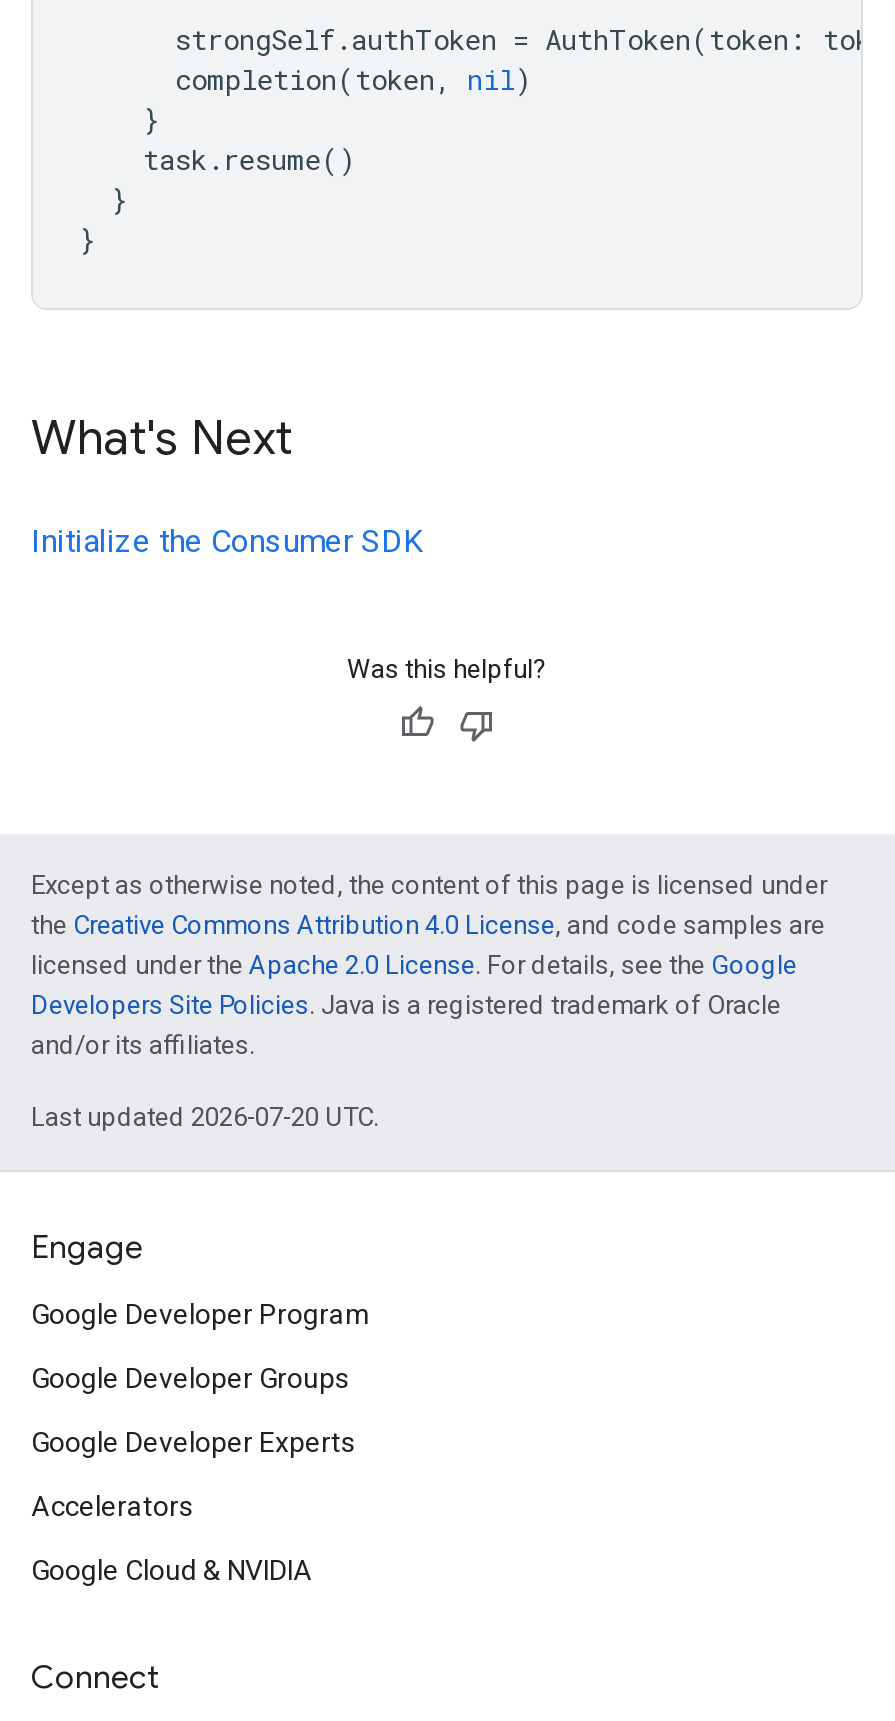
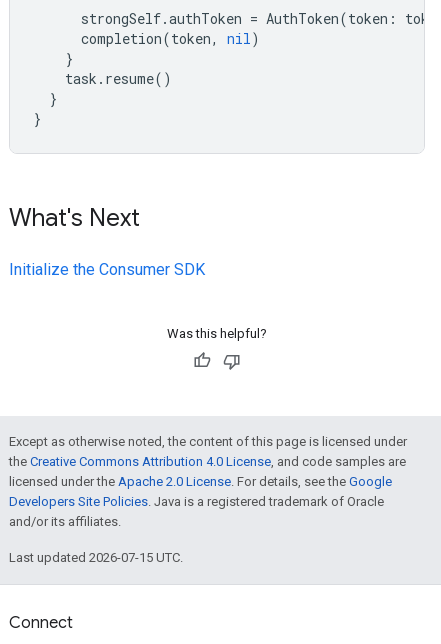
- Last updated 2026-07-20 UTC.
- Engage
- Google Developer Program
- Google Developer Groups
- Google Developer Experts
- Accelerators
- Google Cloud & NVIDIA
+ Last updated 2026-07-15 UTC.
